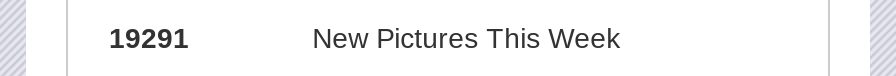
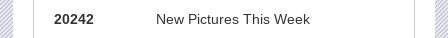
- 19291
+ 20242
